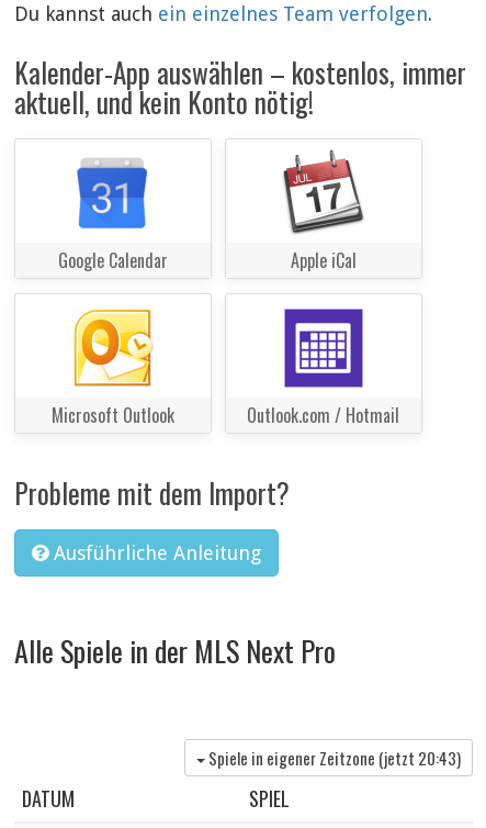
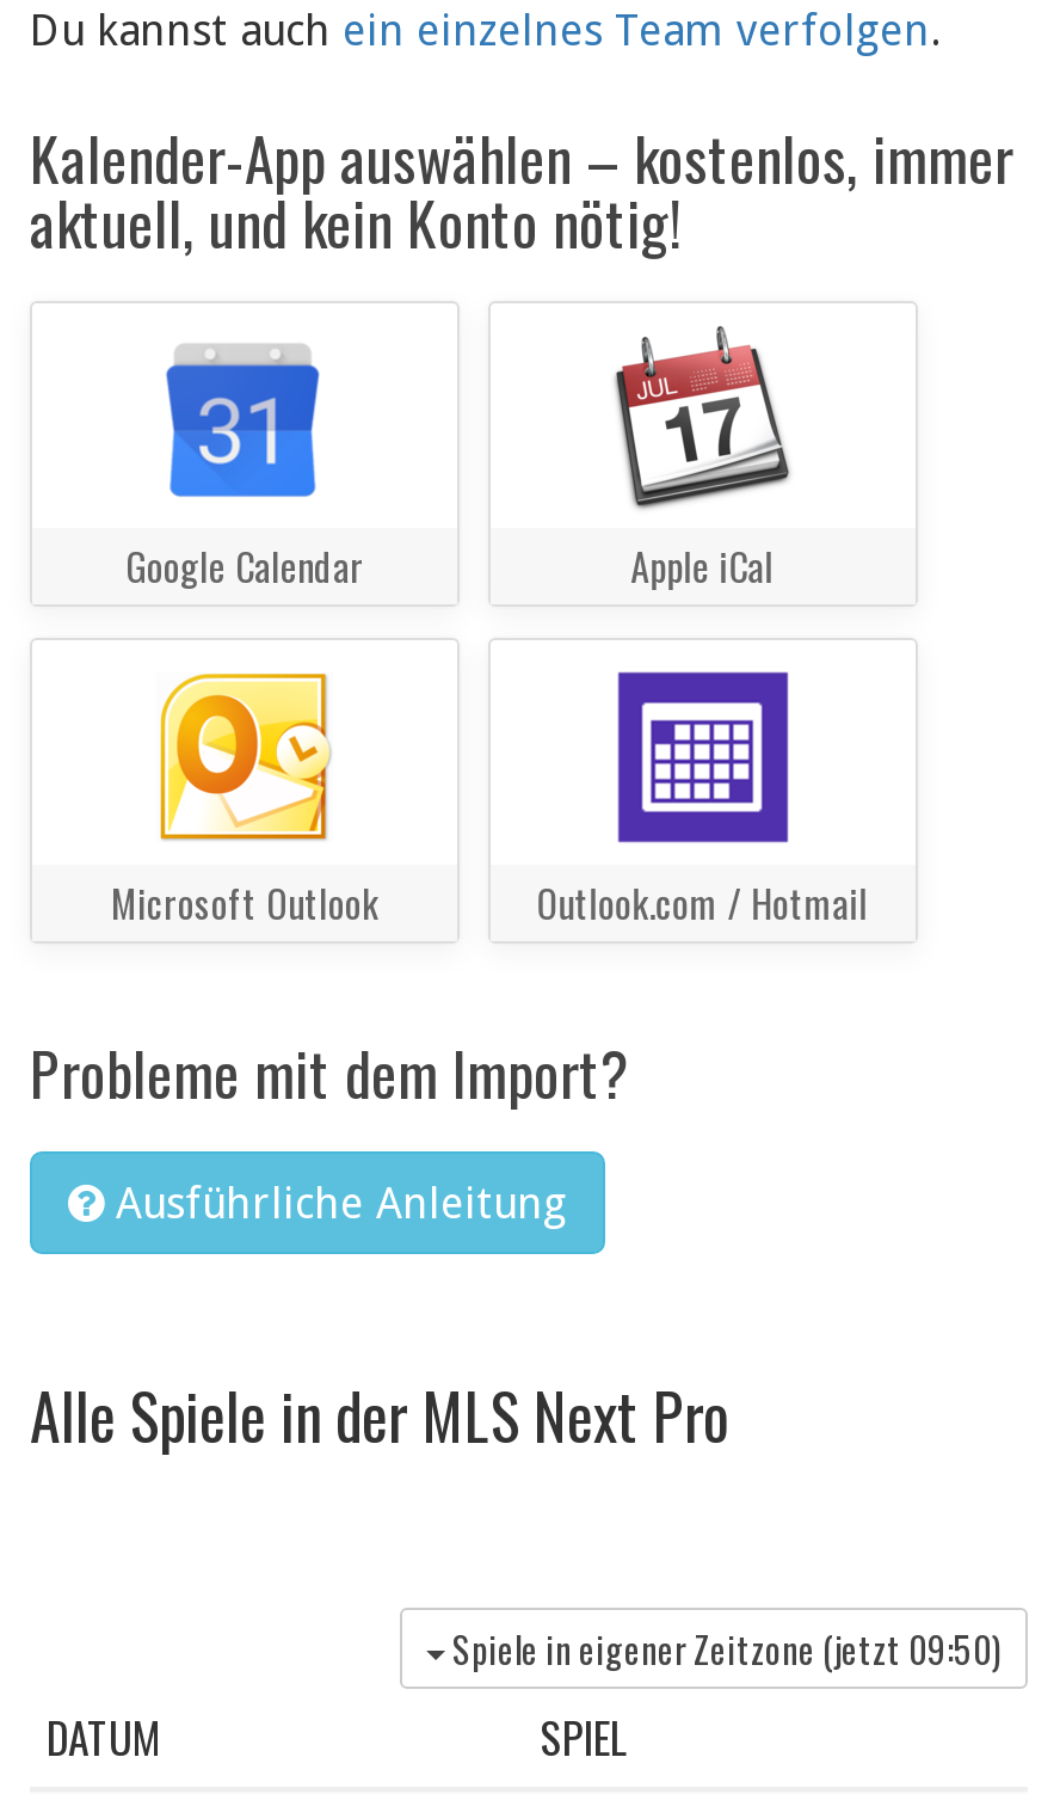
- Spiele in eigener Zeitzone (jetzt 20:43)
+ Spiele in eigener Zeitzone (jetzt 09:50)
